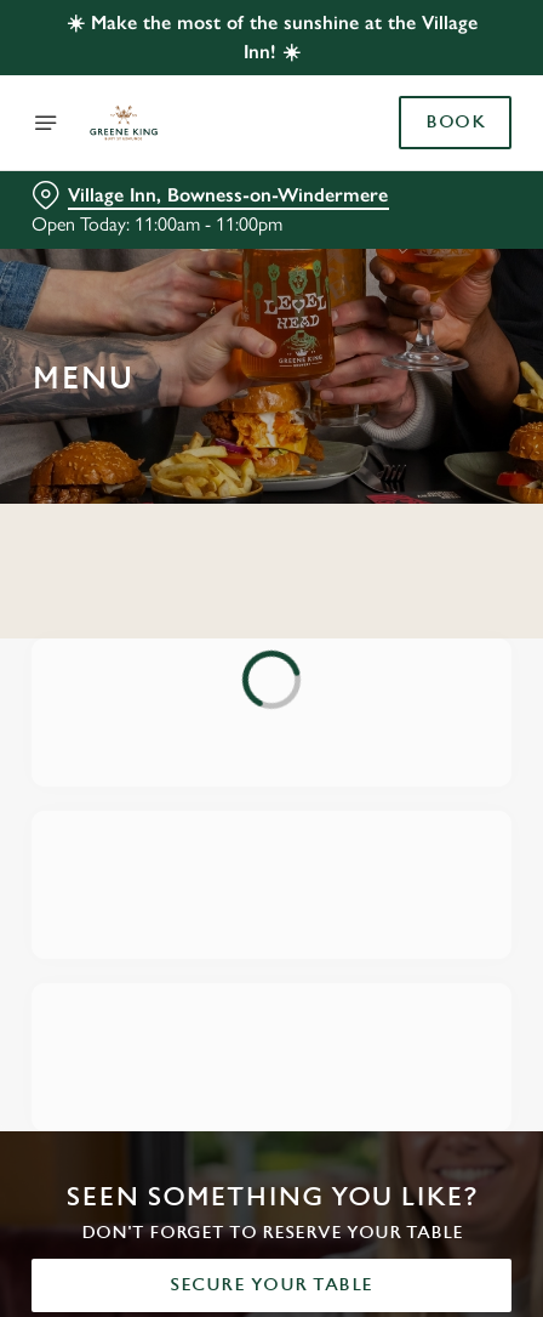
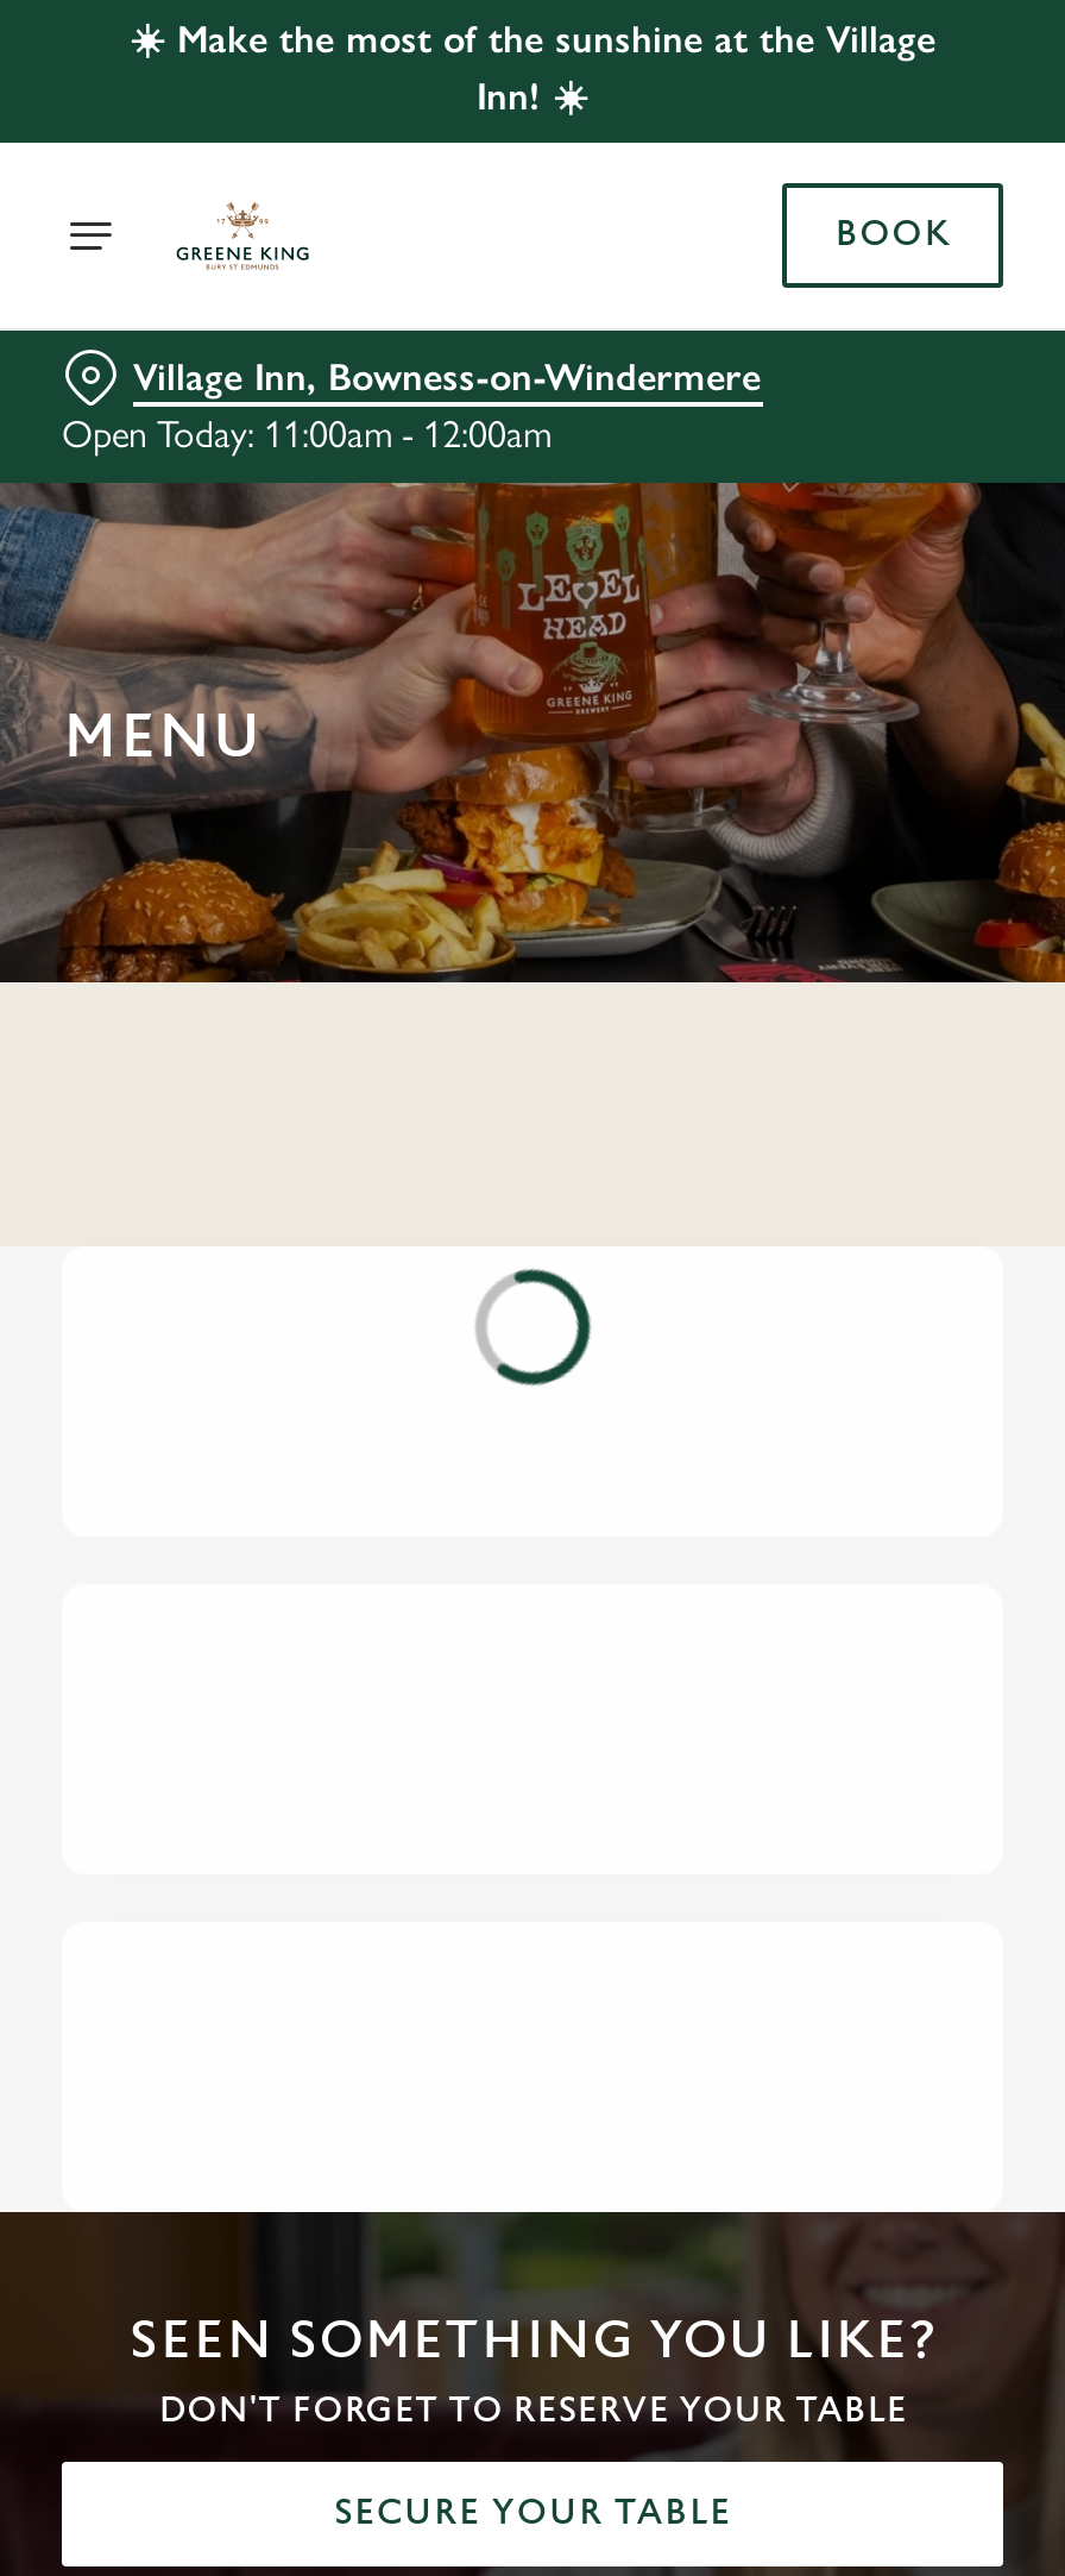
- Open Today: 11:00am - 11:00pm
+ Open Today: 11:00am - 12:00am

- [image]
+ [image]
